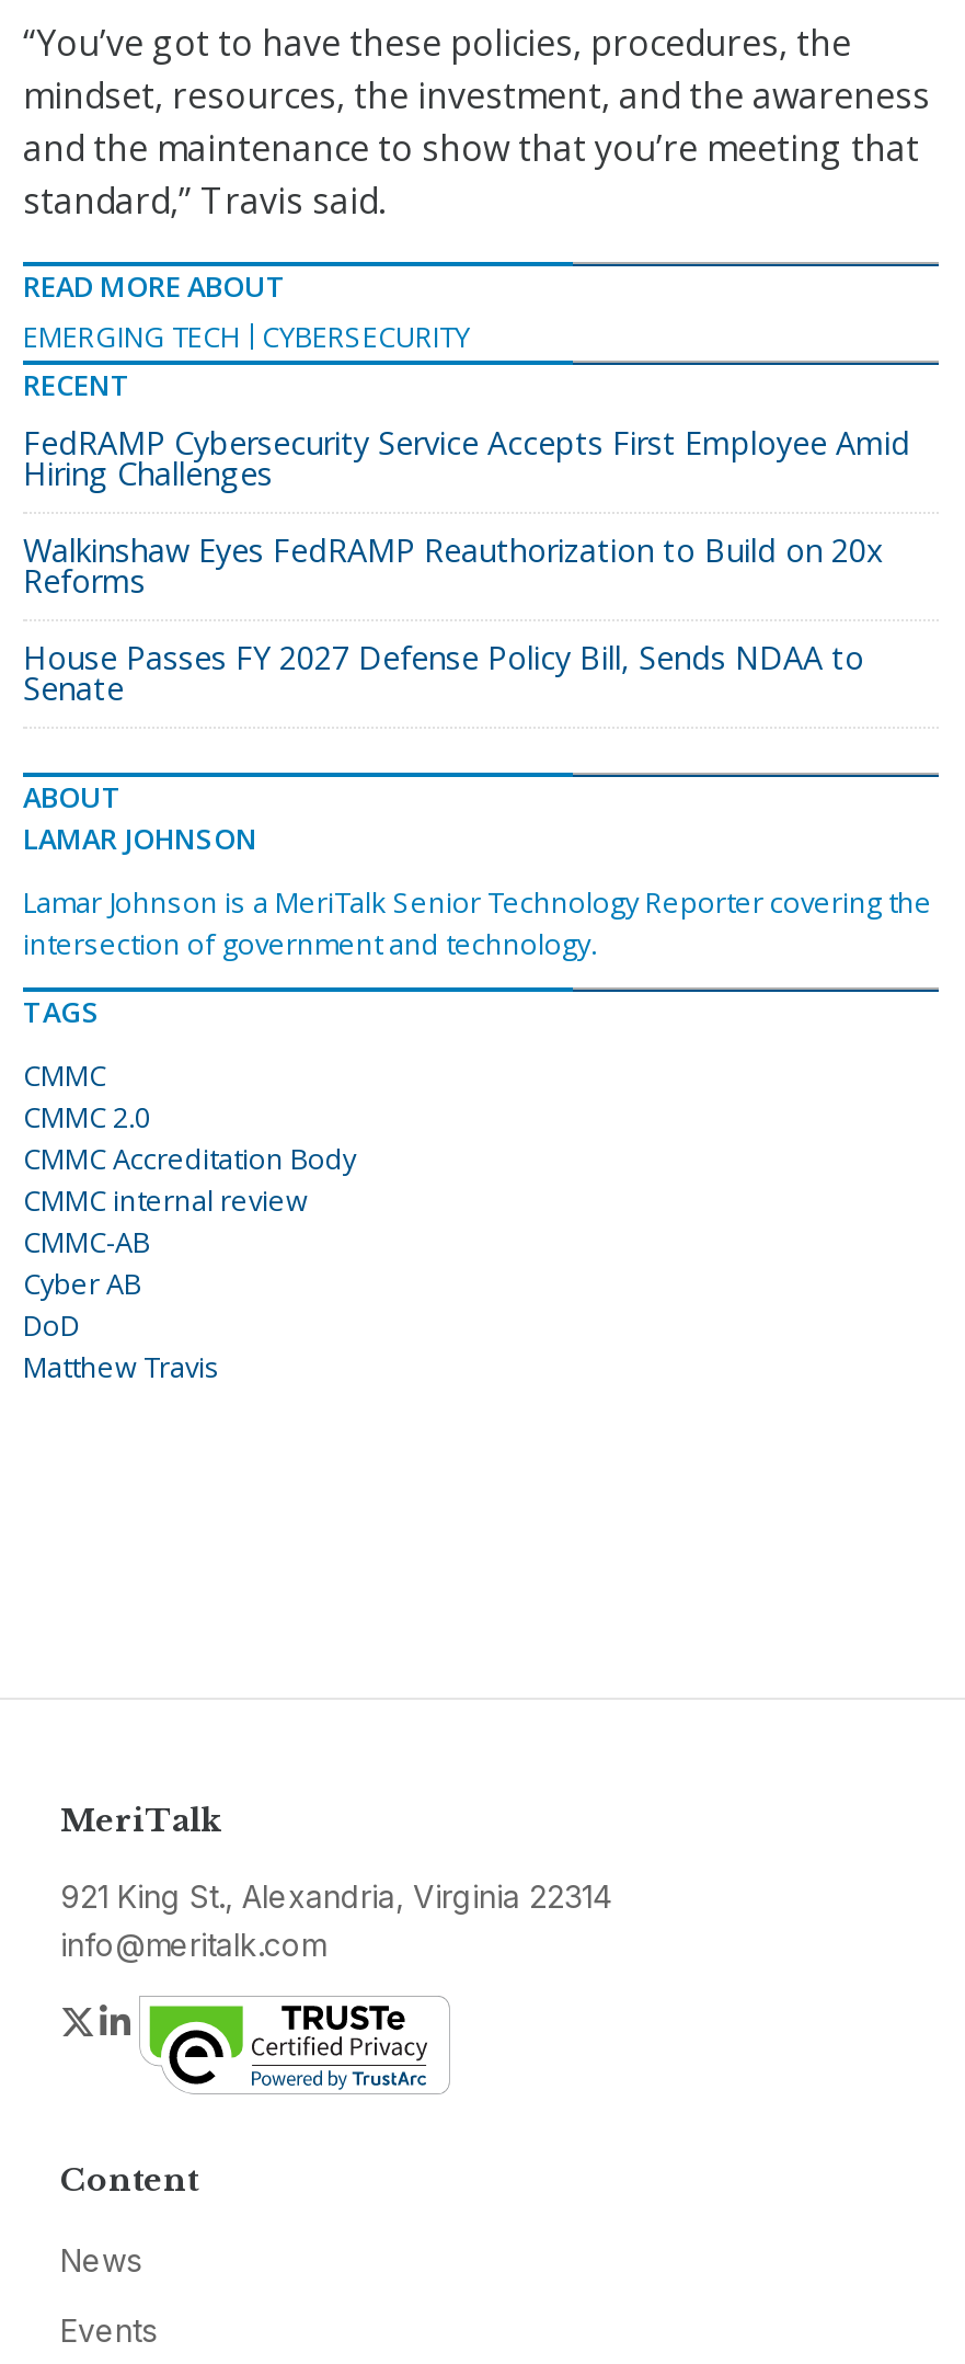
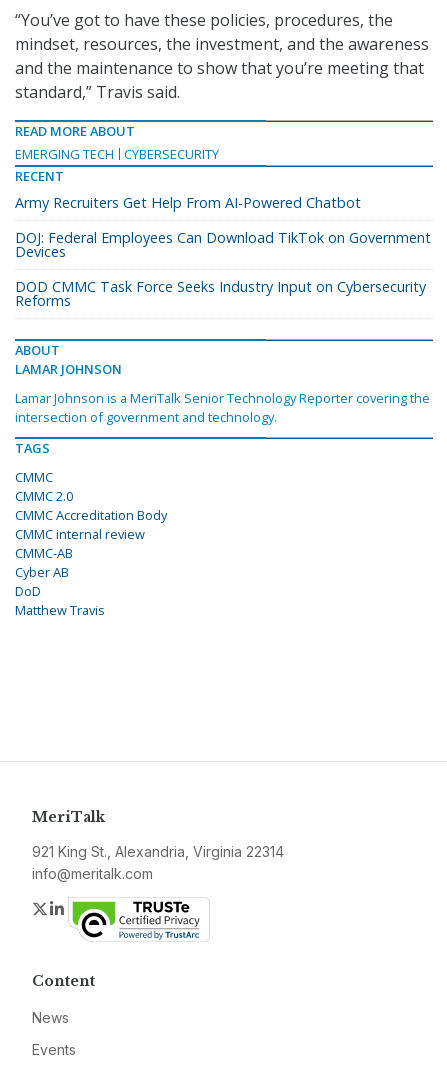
- FedRAMP Cybersecurity Service Accepts First Employee Amid
- Hiring Challenges
- Walkinshaw Eyes FedRAMP Reauthorization to Build on 20x
+ Army Recruiters Get Help From AI-Powered Chatbot
+ DOJ: Federal Employees Can Download TikTok on Government
+ Devices
+ DOD CMMC Task Force Seeks Industry Input on Cybersecurity

moved down: Reforms

- House Passes FY 2027 Defense Policy Bill, Sends NDAA to
- Senate
